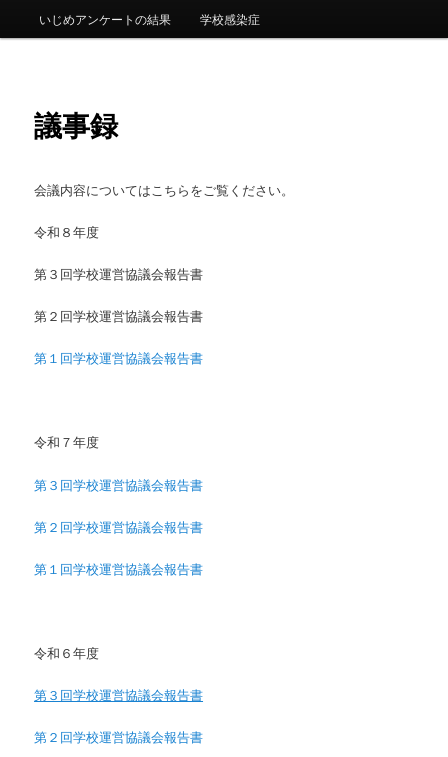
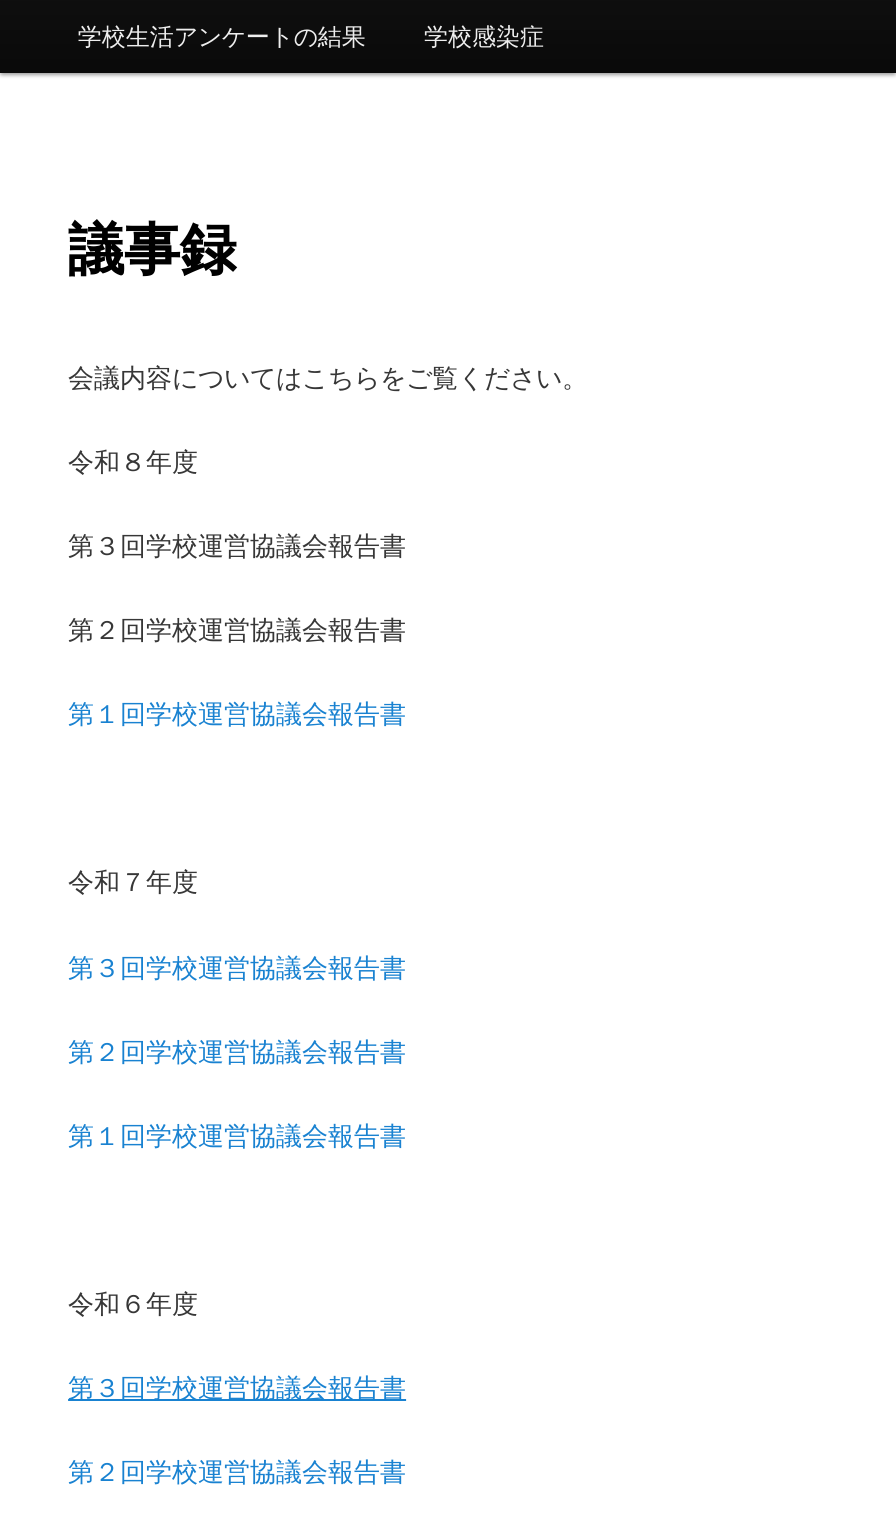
- いじめアンケートの結果
+ 学校生活アンケートの結果
